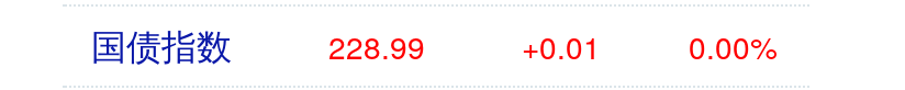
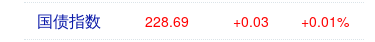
- 228.99
+ 228.69

- +0.01
+ +0.03

- 0.00%
+ +0.01%
